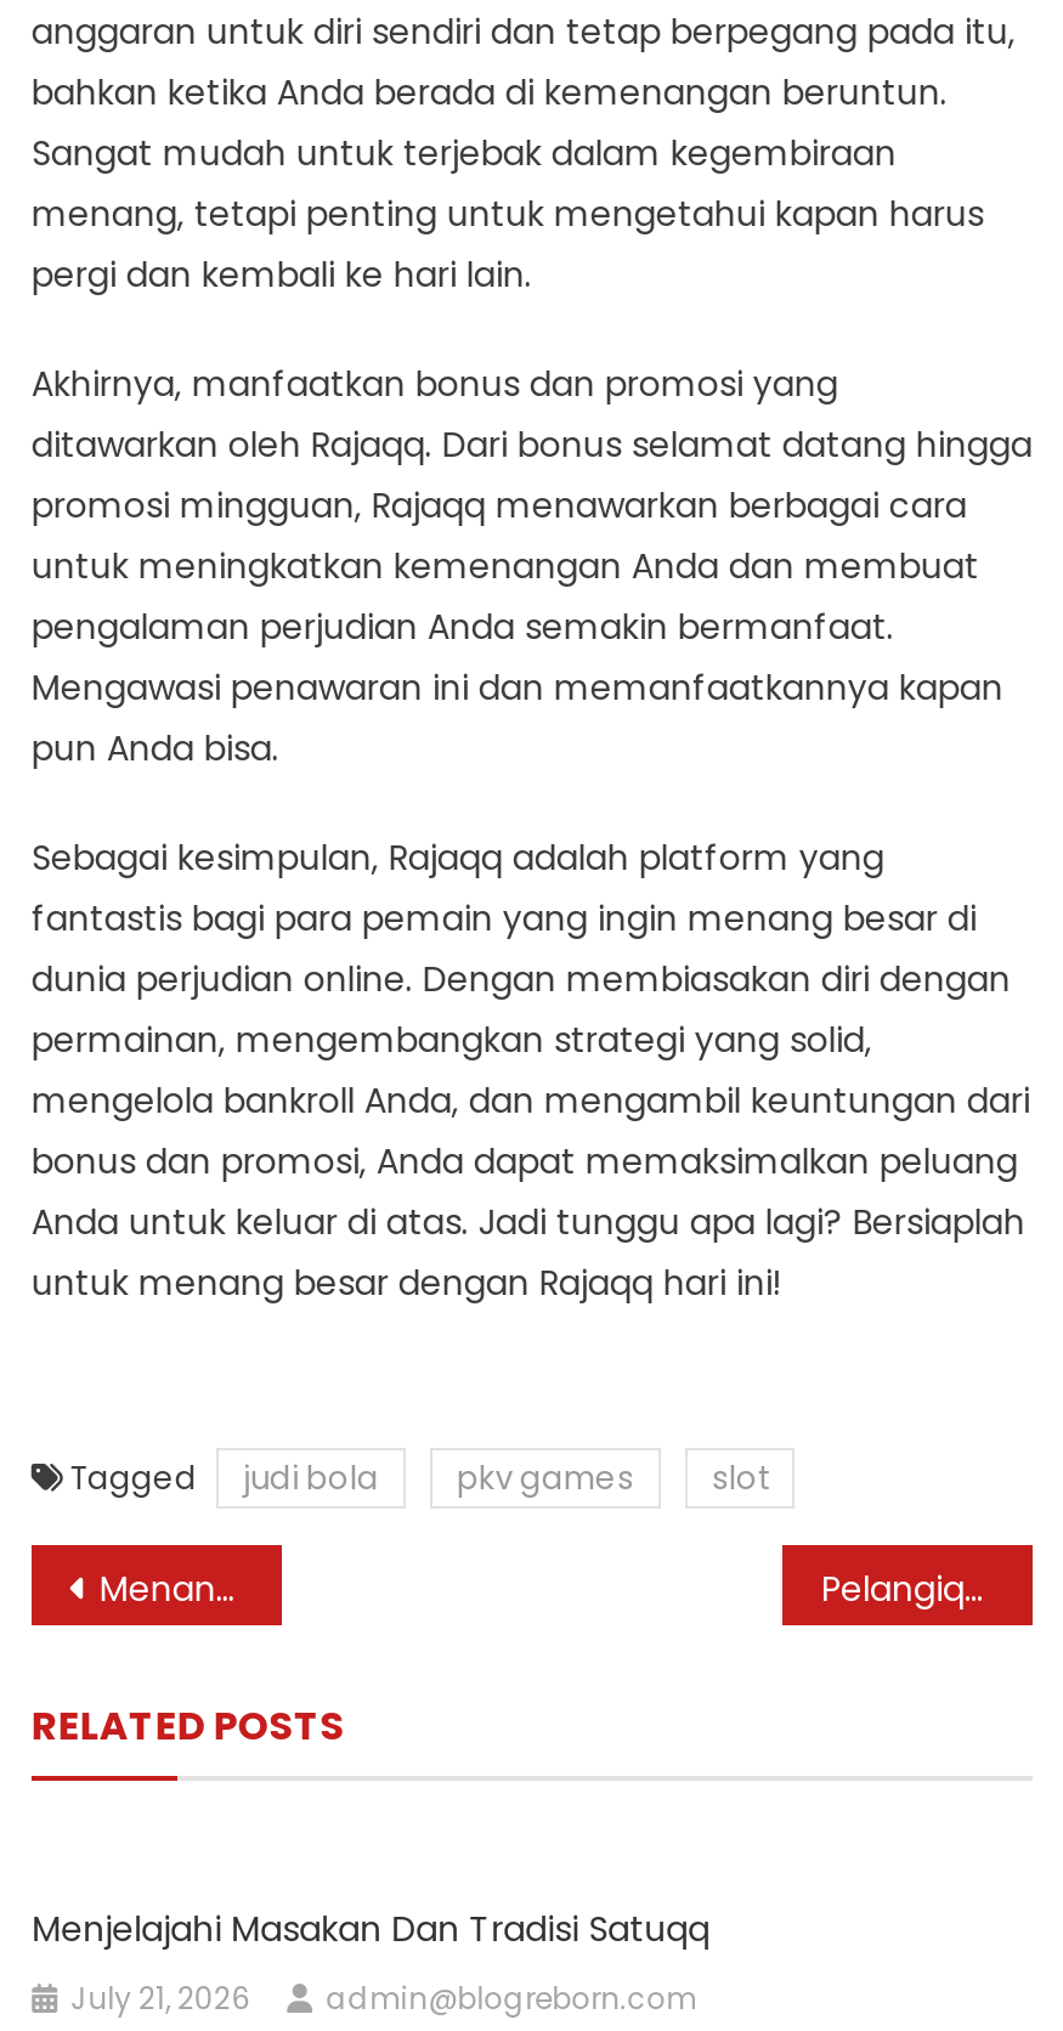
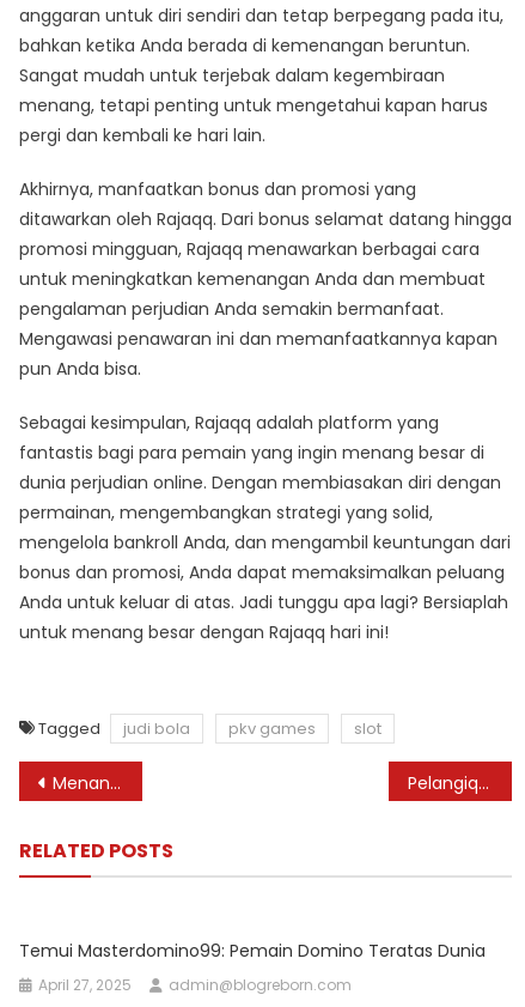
- Menjelajahi Masakan Dan Tradisi Satuqq
+ Temui Masterdomino99: Pemain Domino Teratas Dunia

- July 21, 2026 admin@blogreborn.com
+ April 27, 2025 admin@blogreborn.com
